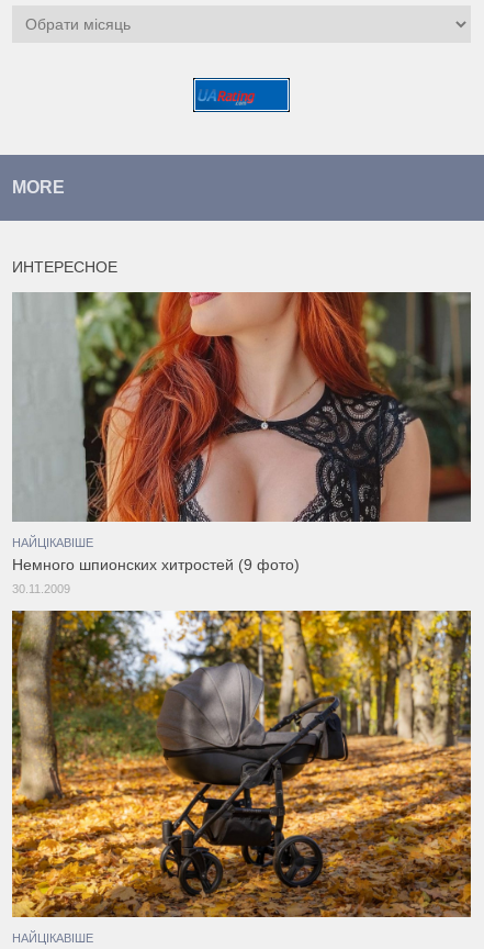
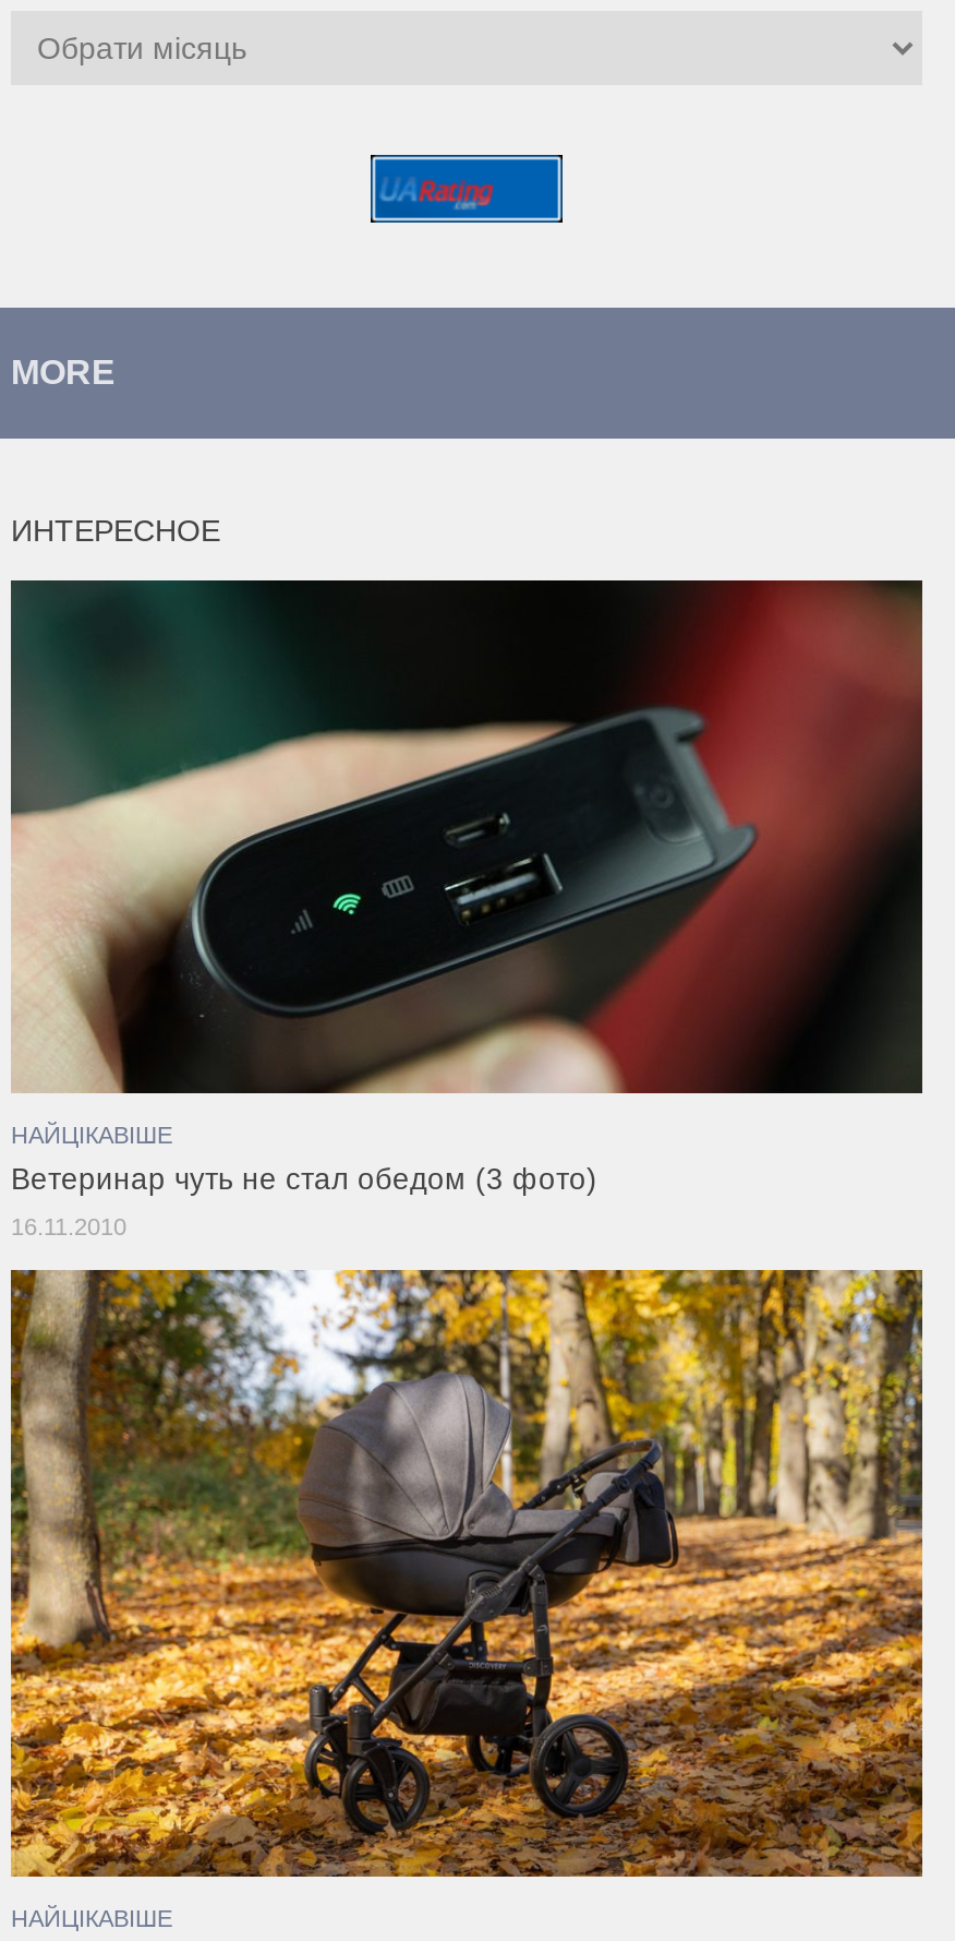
- [image]
- Немного шпионских хитростей (9 фото)
+ [image]
+ Ветеринар чуть не стал обедом (3 фото)

- 30.11.2009
+ 16.11.2010
